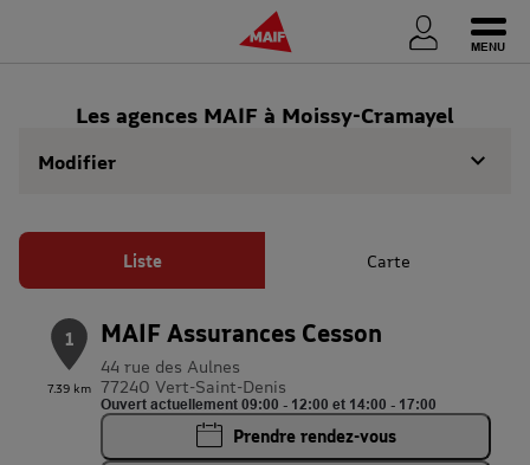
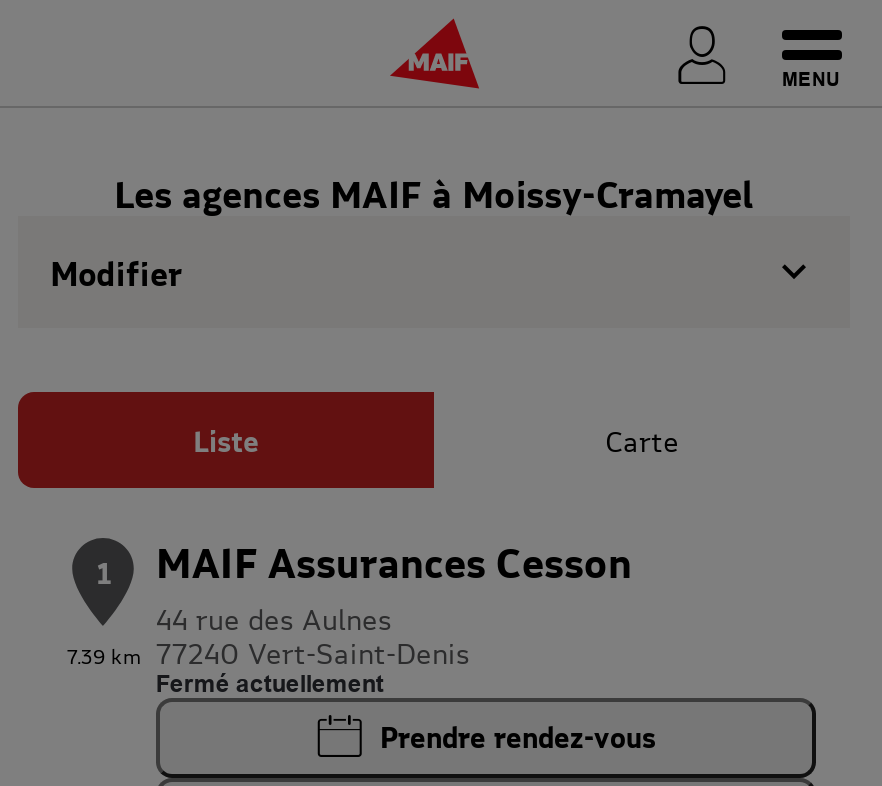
- Ouvert actuellement 09:00 - 12:00 et 14:00 - 17:00
+ Fermé actuellement
